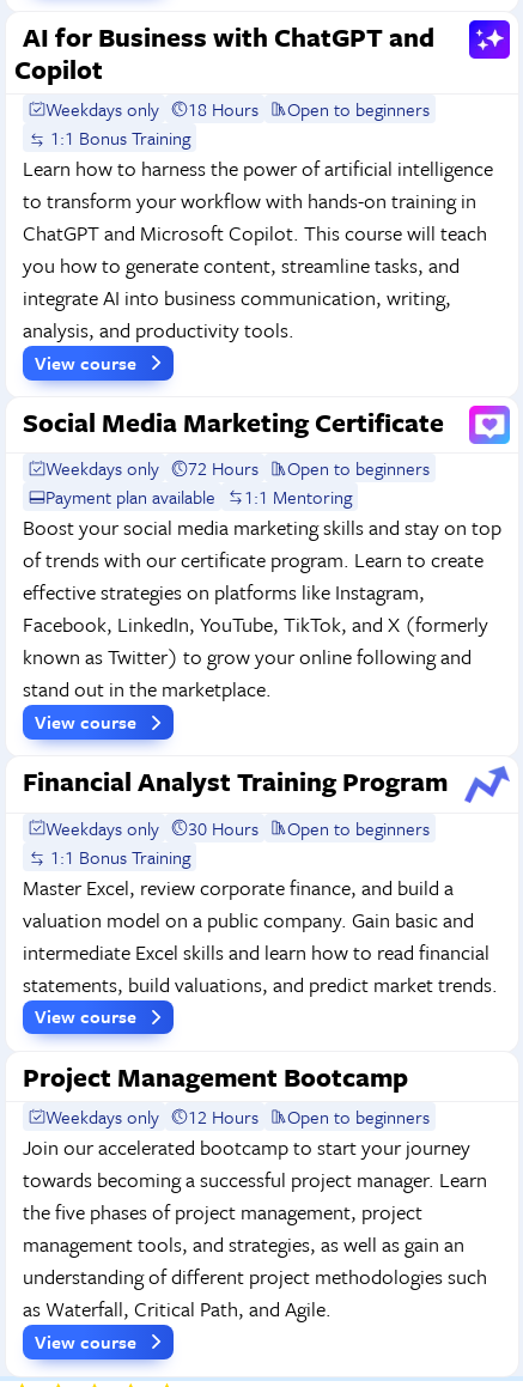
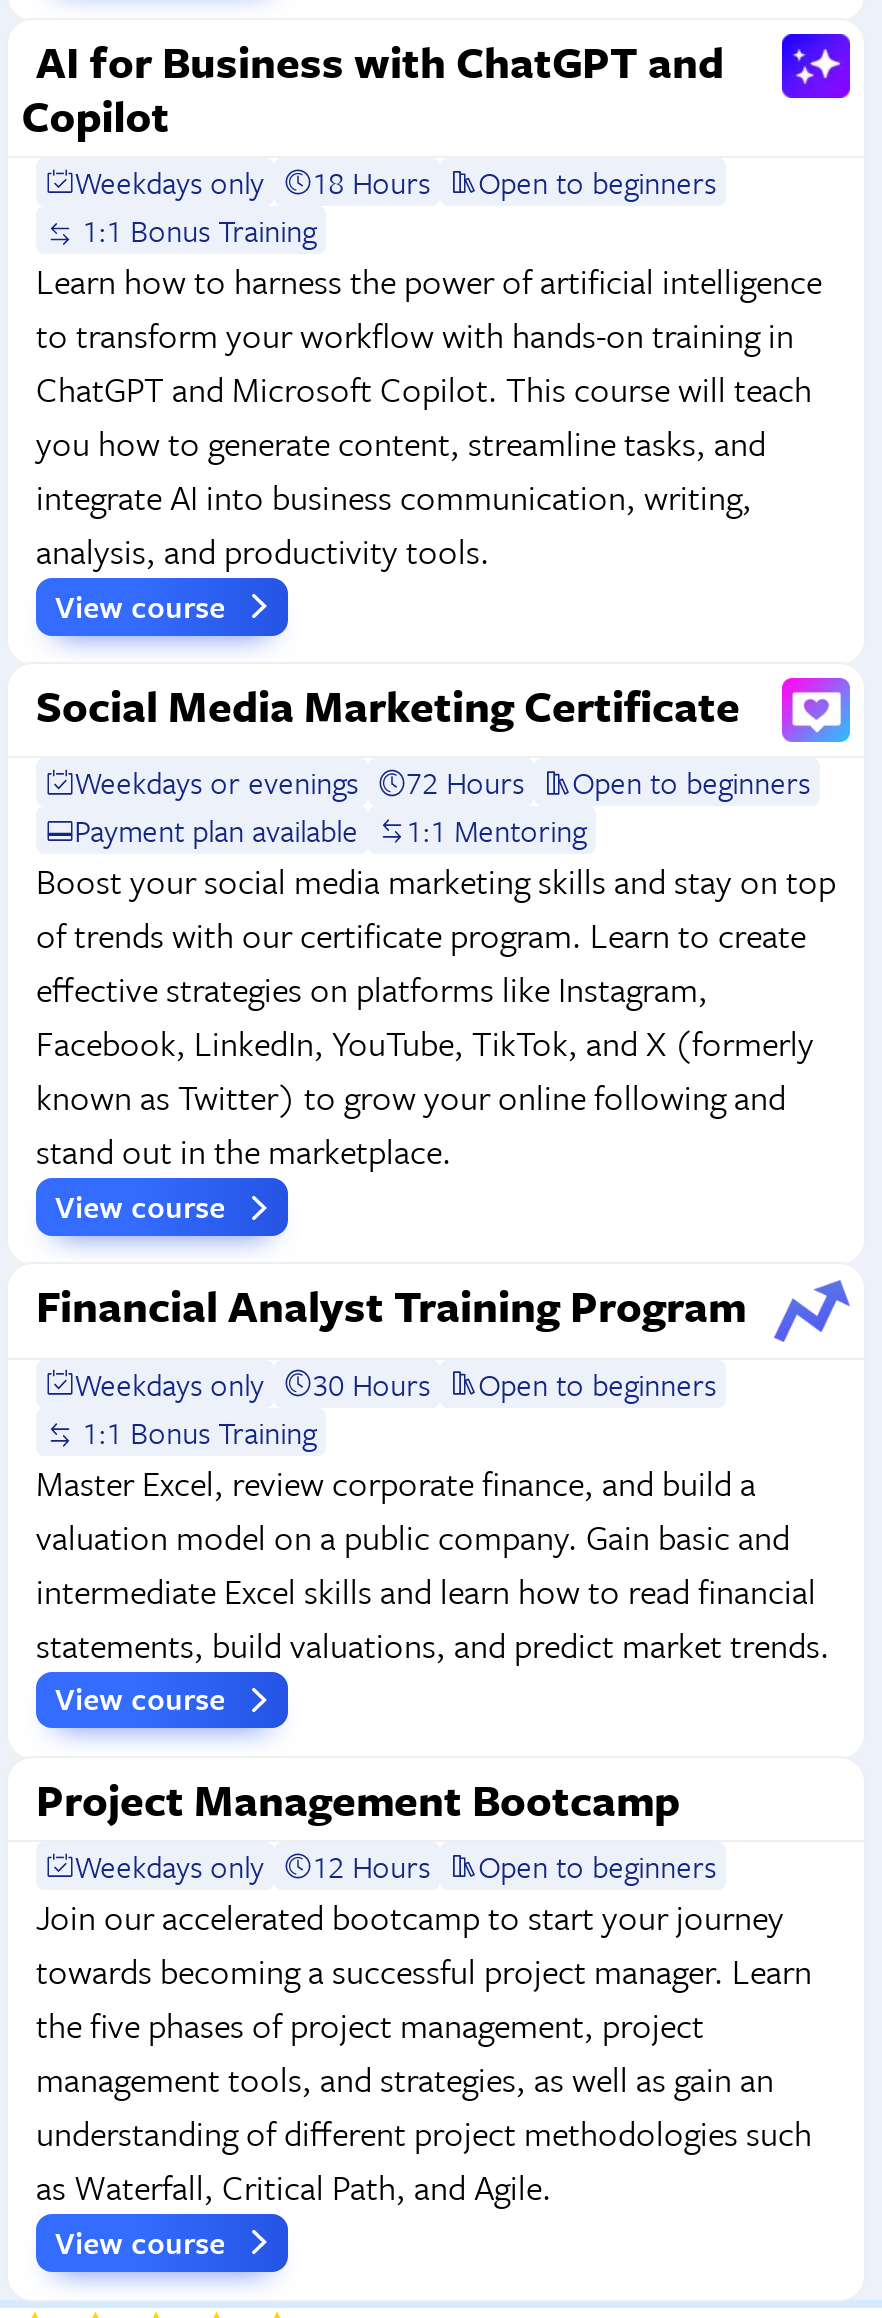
- Weekdays only
+ Weekdays or evenings
